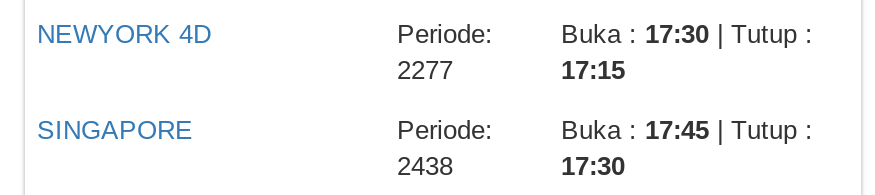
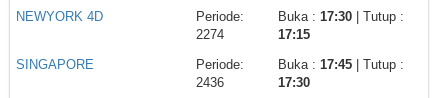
- 2277
+ 2274

- 2438
+ 2436
